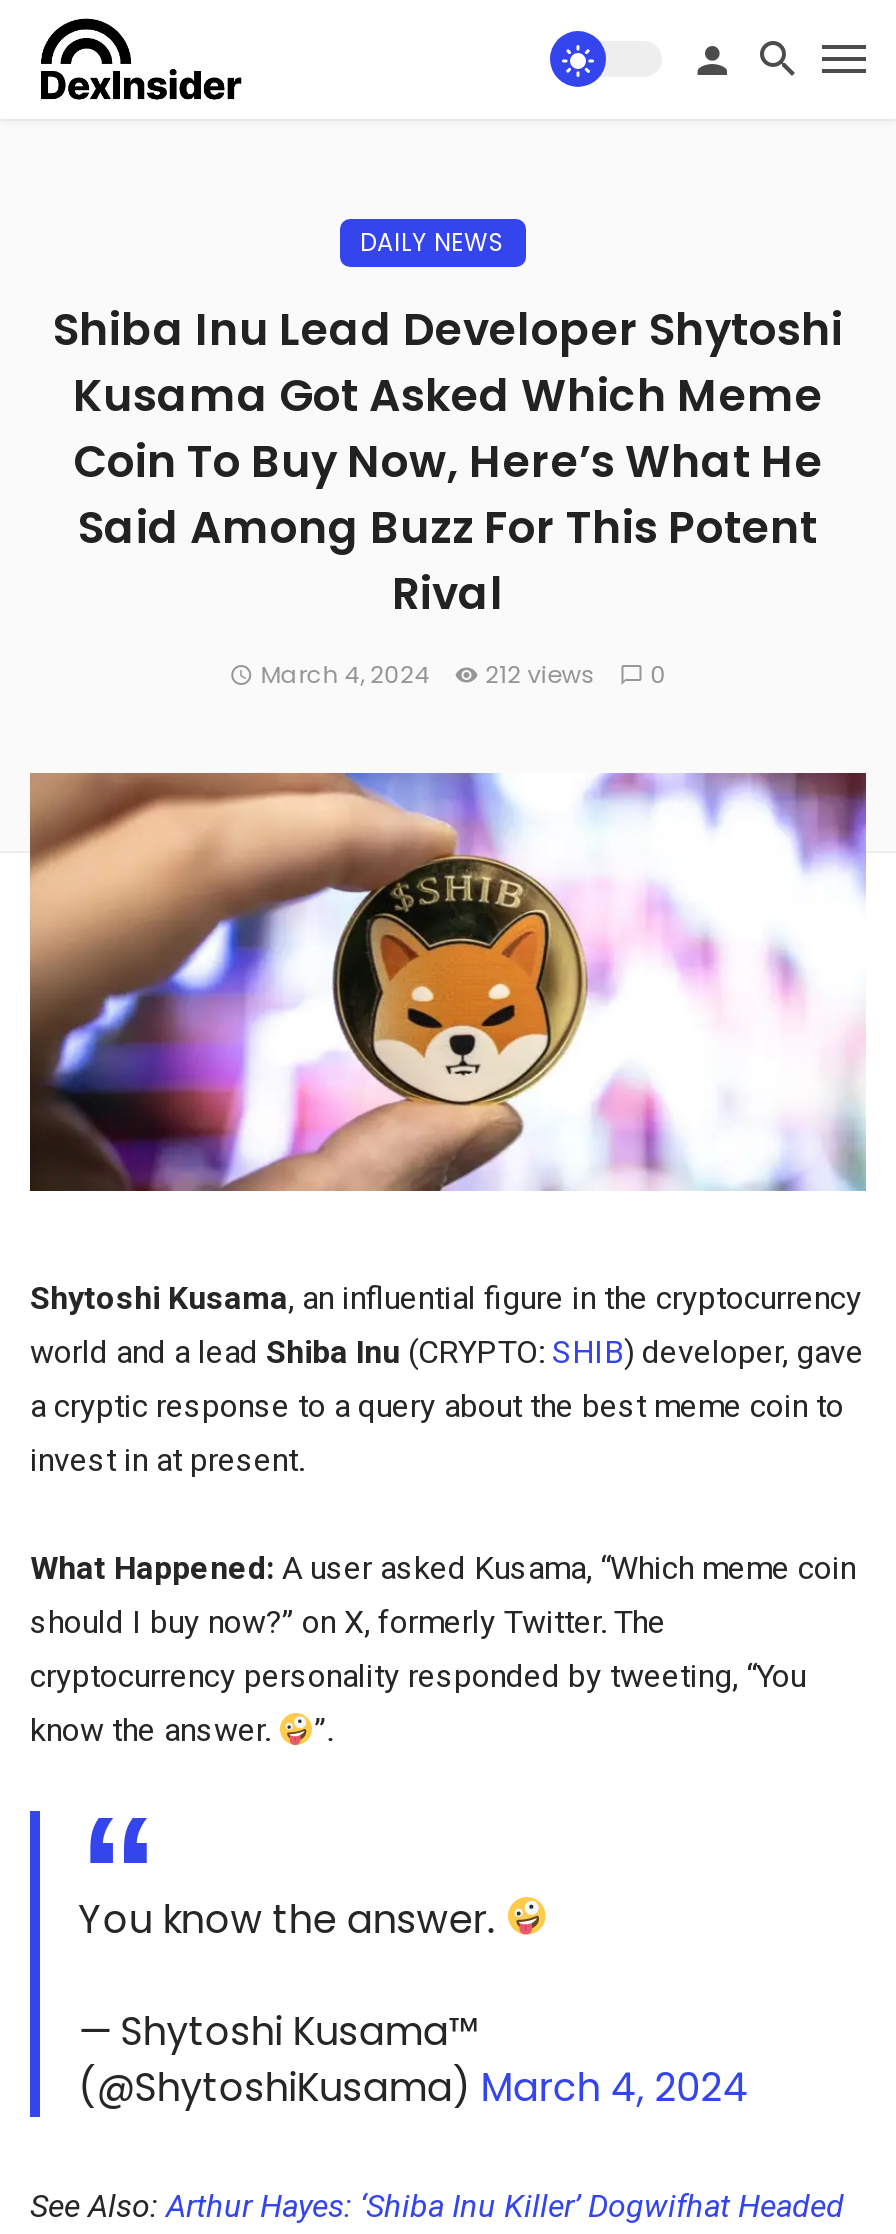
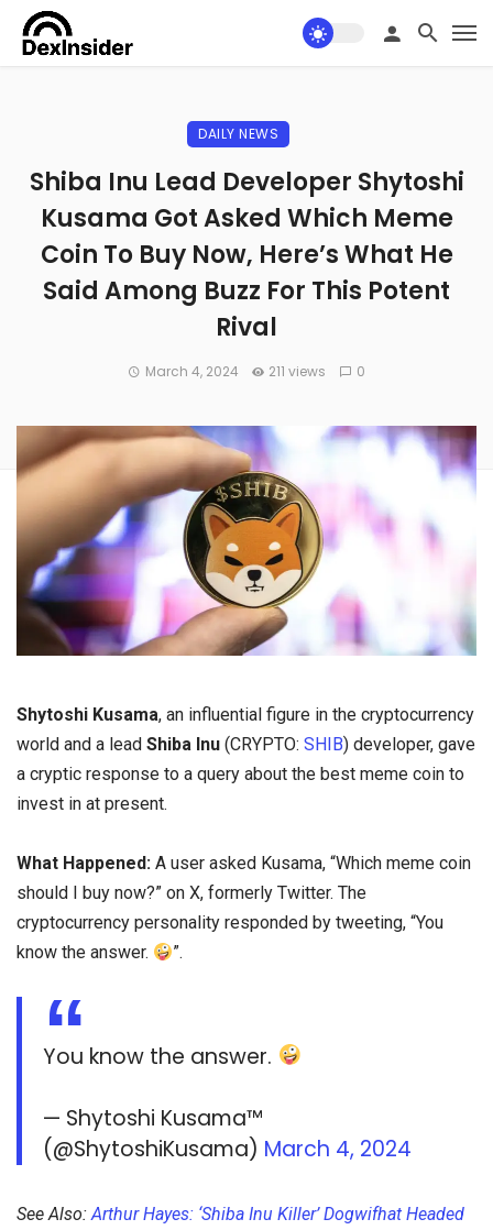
- March 4, 2024 212 views 0
+ March 4, 2024 211 views 0
